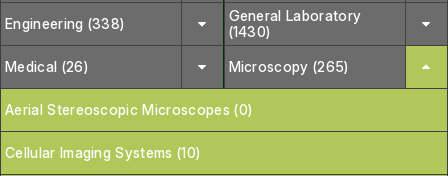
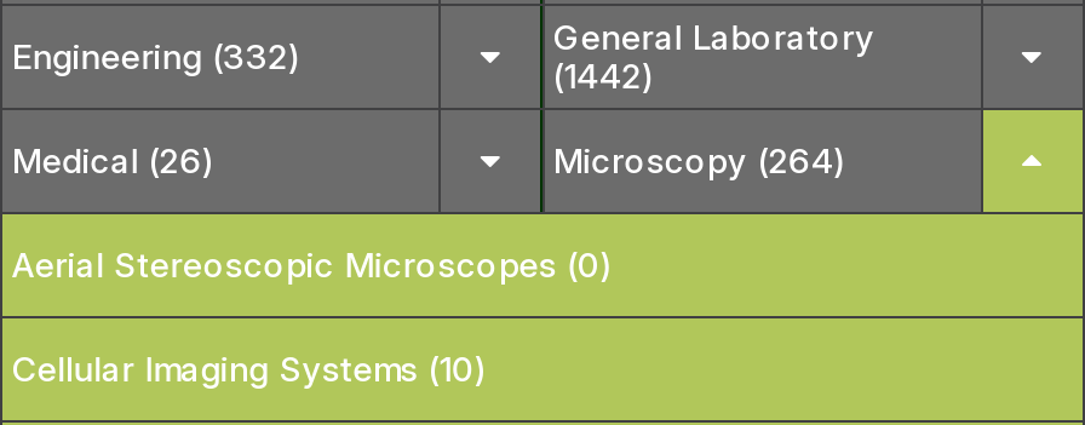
- Engineering (338)
+ Engineering (332)

- (1430)
+ (1442)

- Microscopy (265)
+ Microscopy (264)
